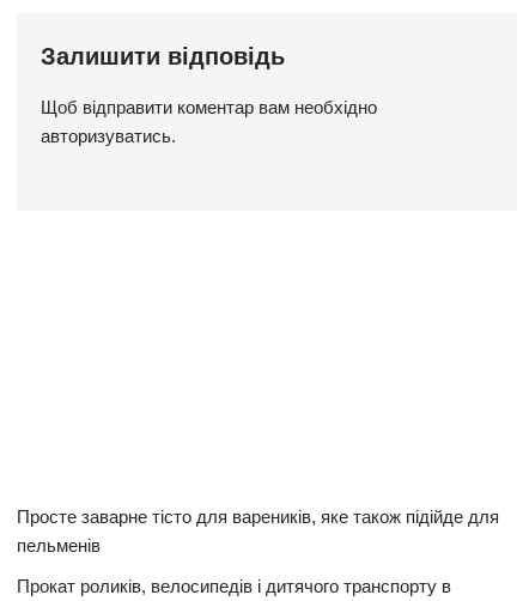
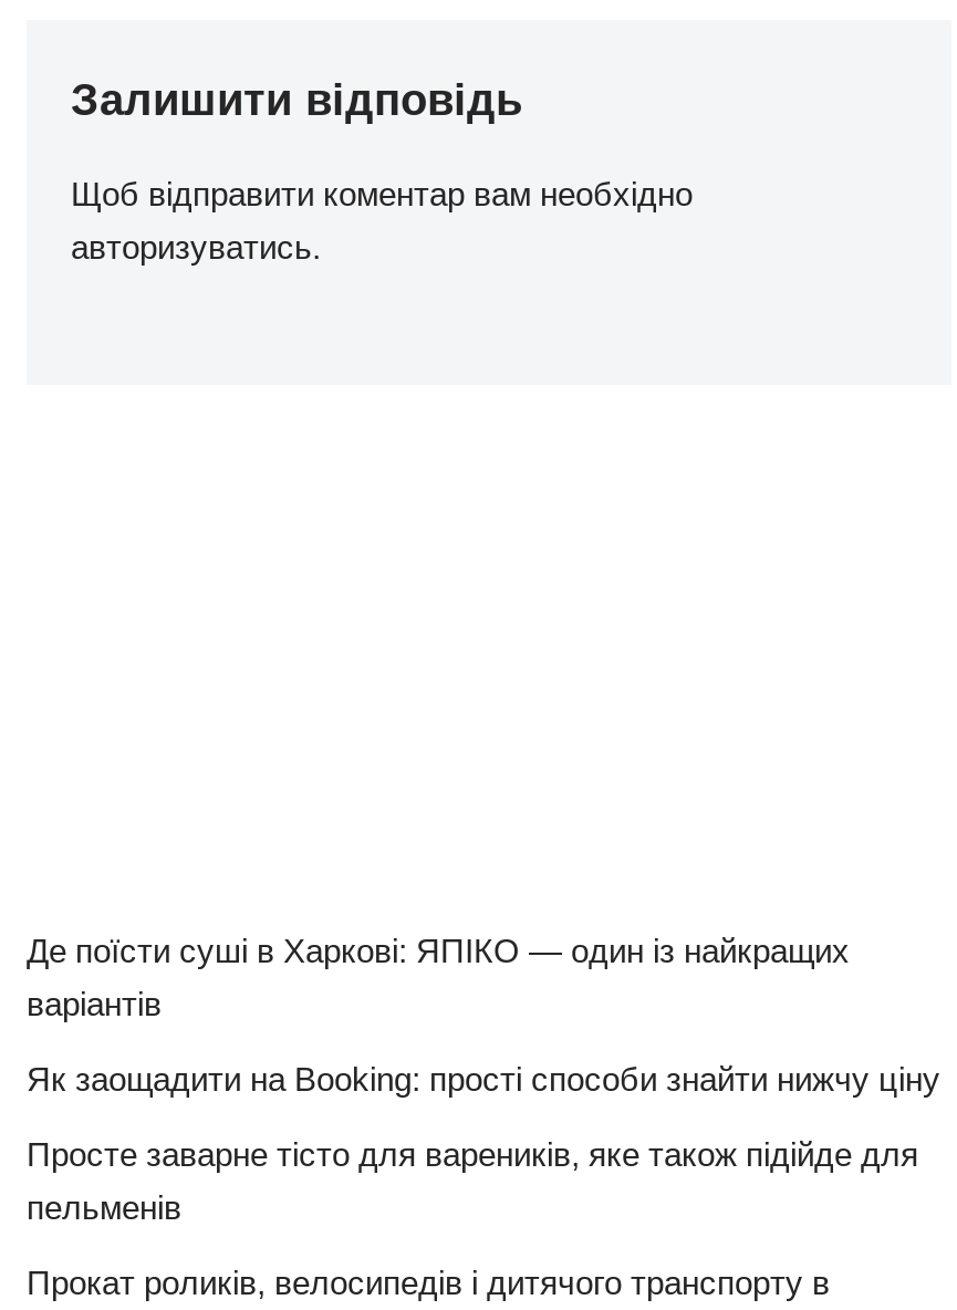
+ Де поїсти суші в Харкові: ЯПІКО — один із найкращих
+ варіантів
+ Як заощадити на Booking: прості способи знайти нижчу ціну
